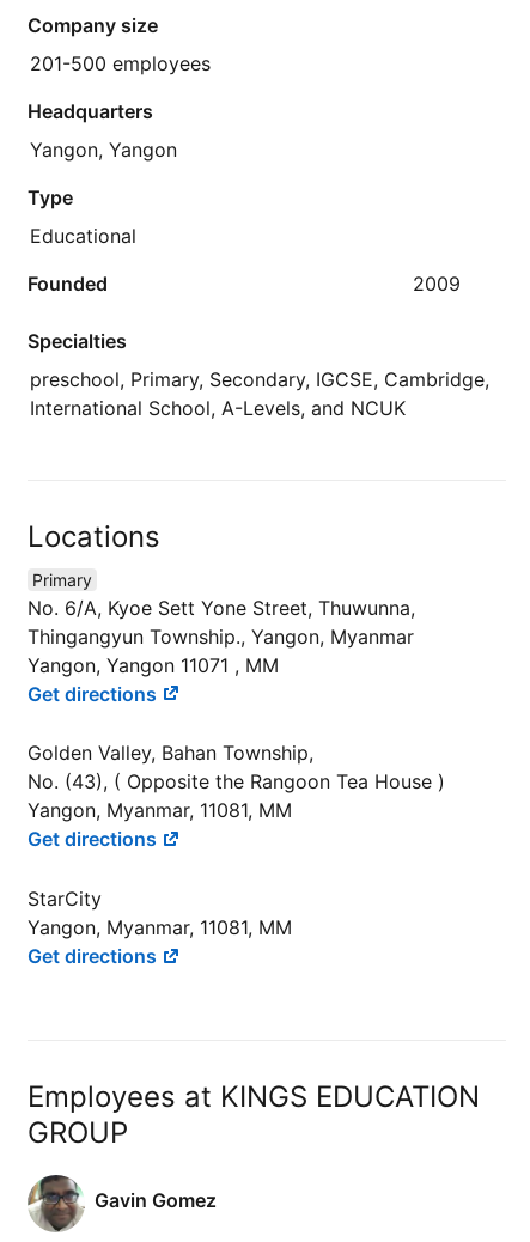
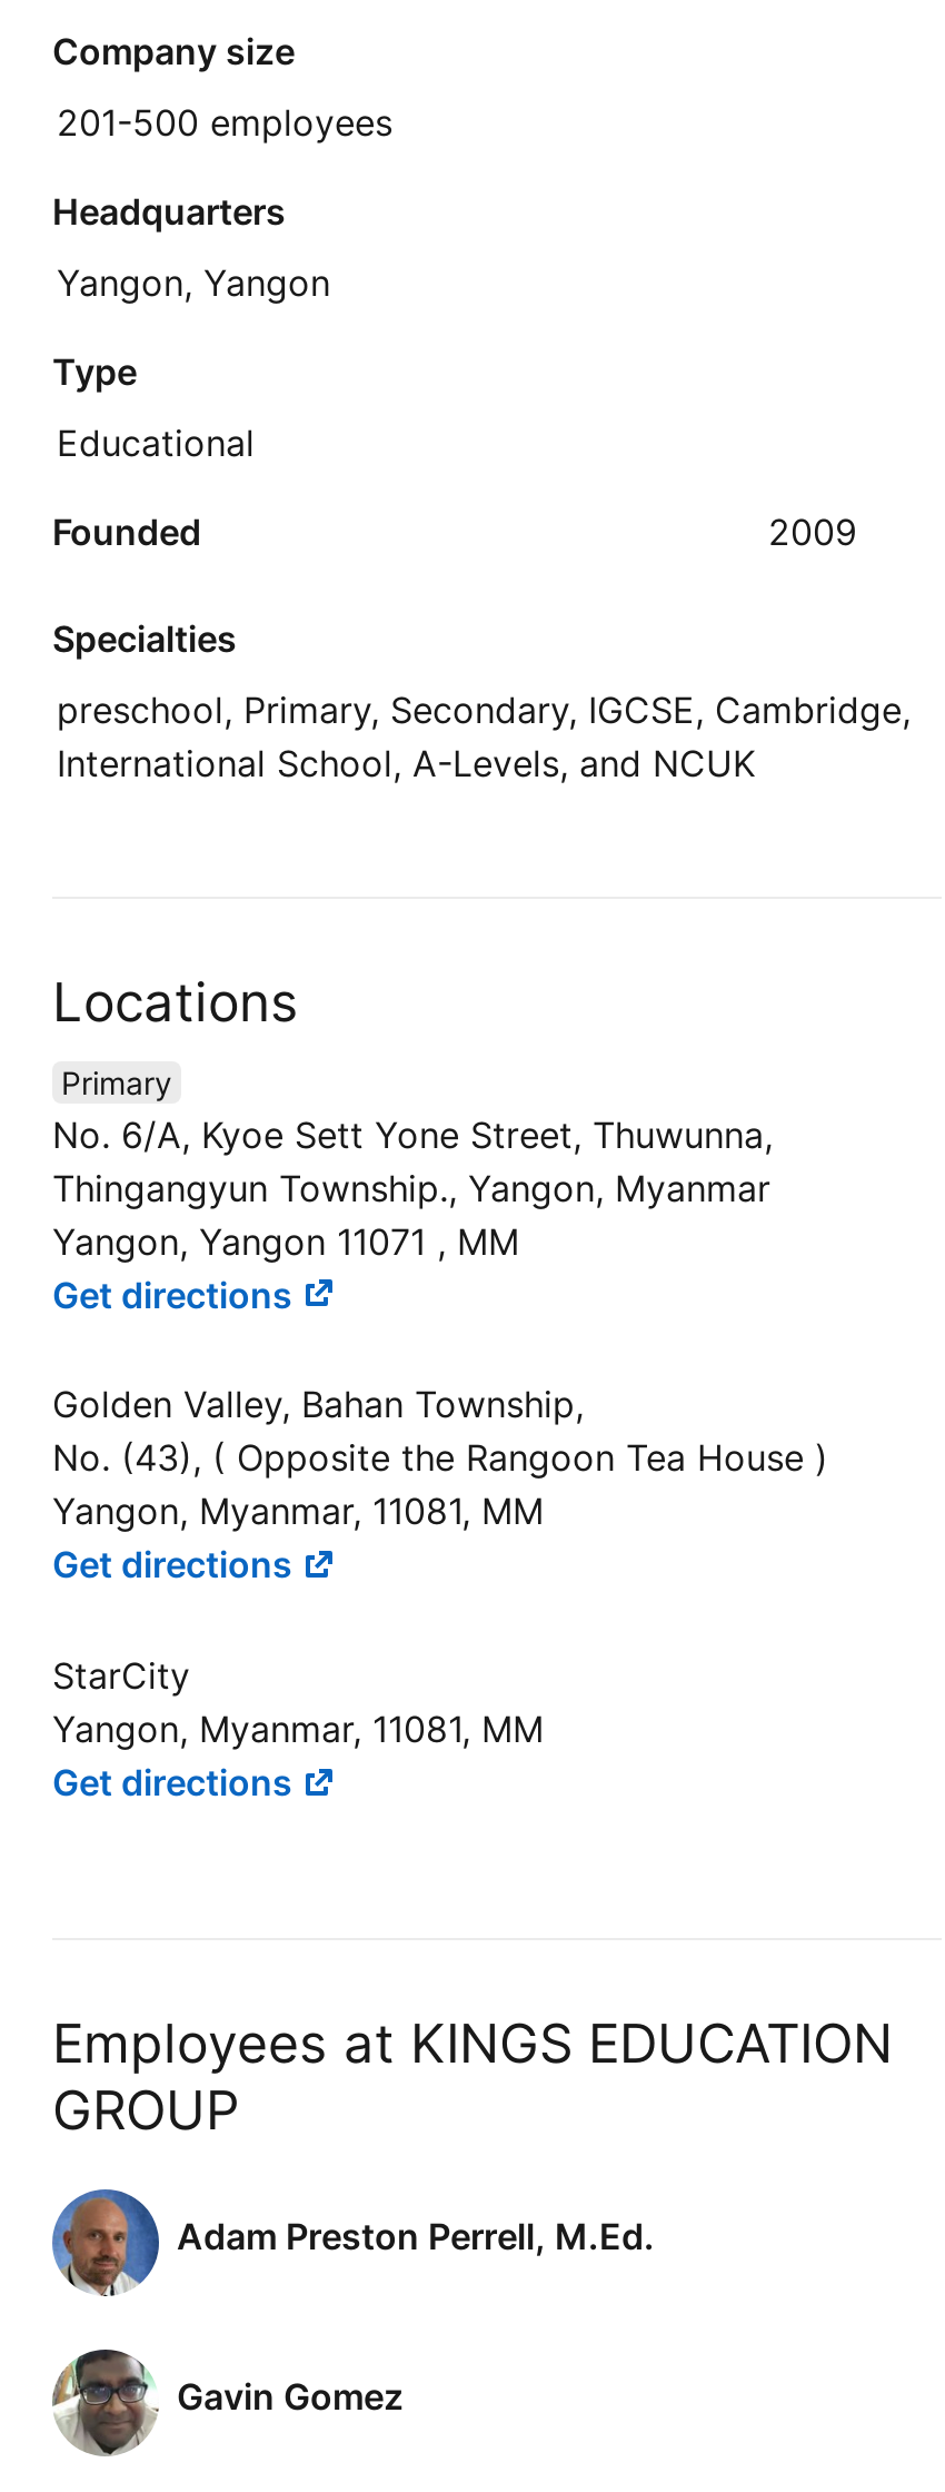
+ [image]
+ Adam Preston Perrell, M.Ed.
